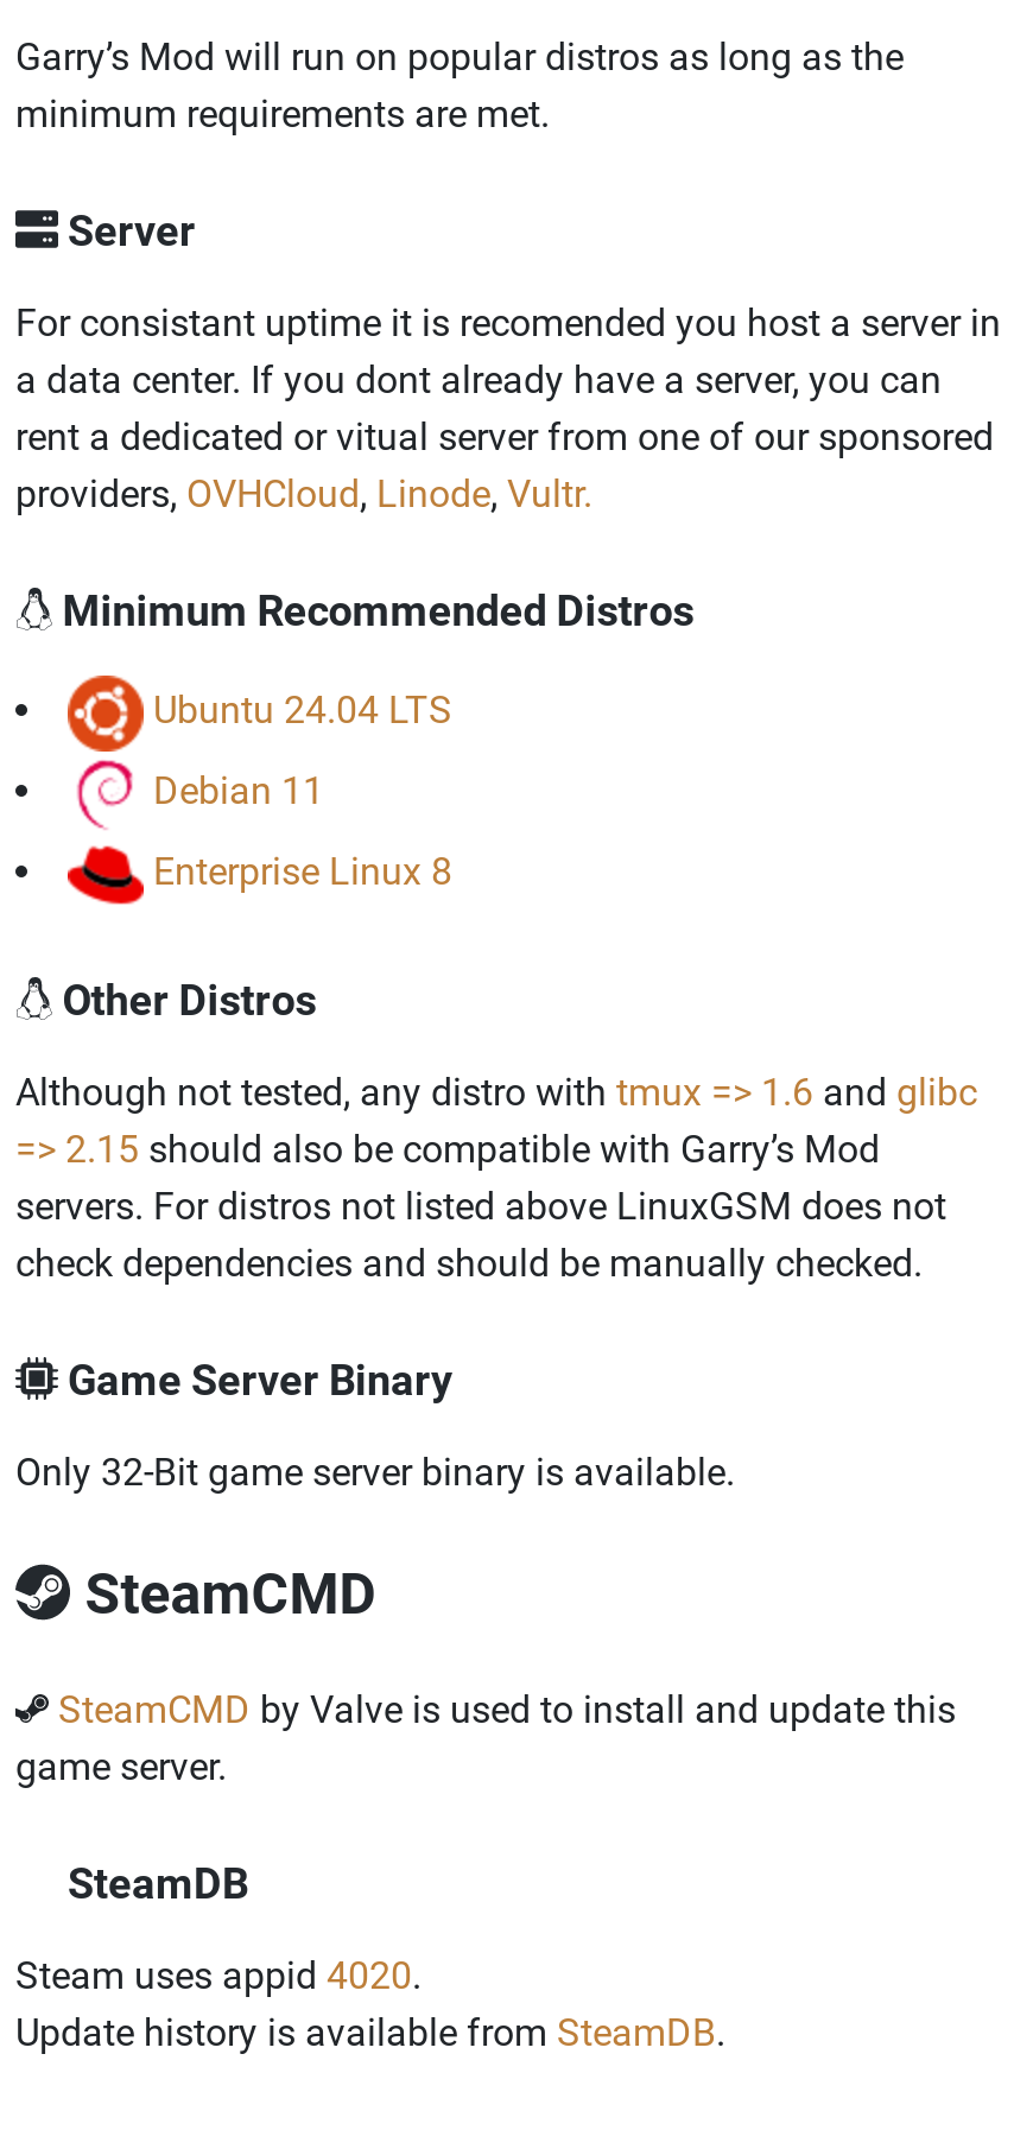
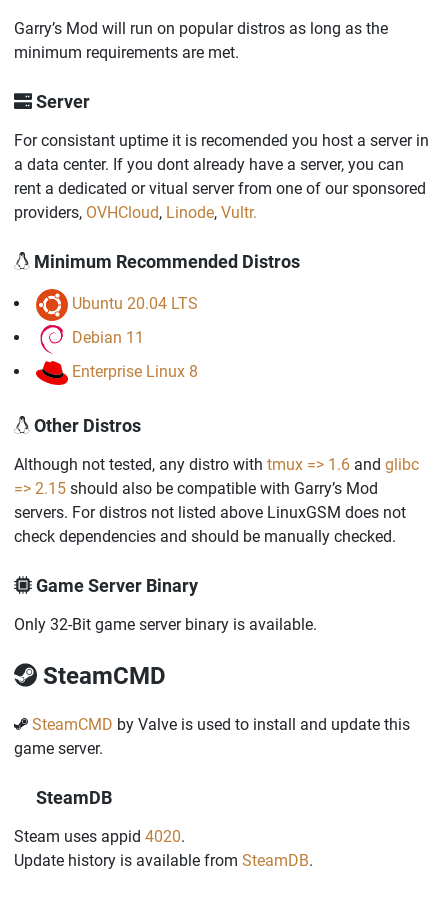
- Ubuntu 24.04 LTS
+ Ubuntu 20.04 LTS
